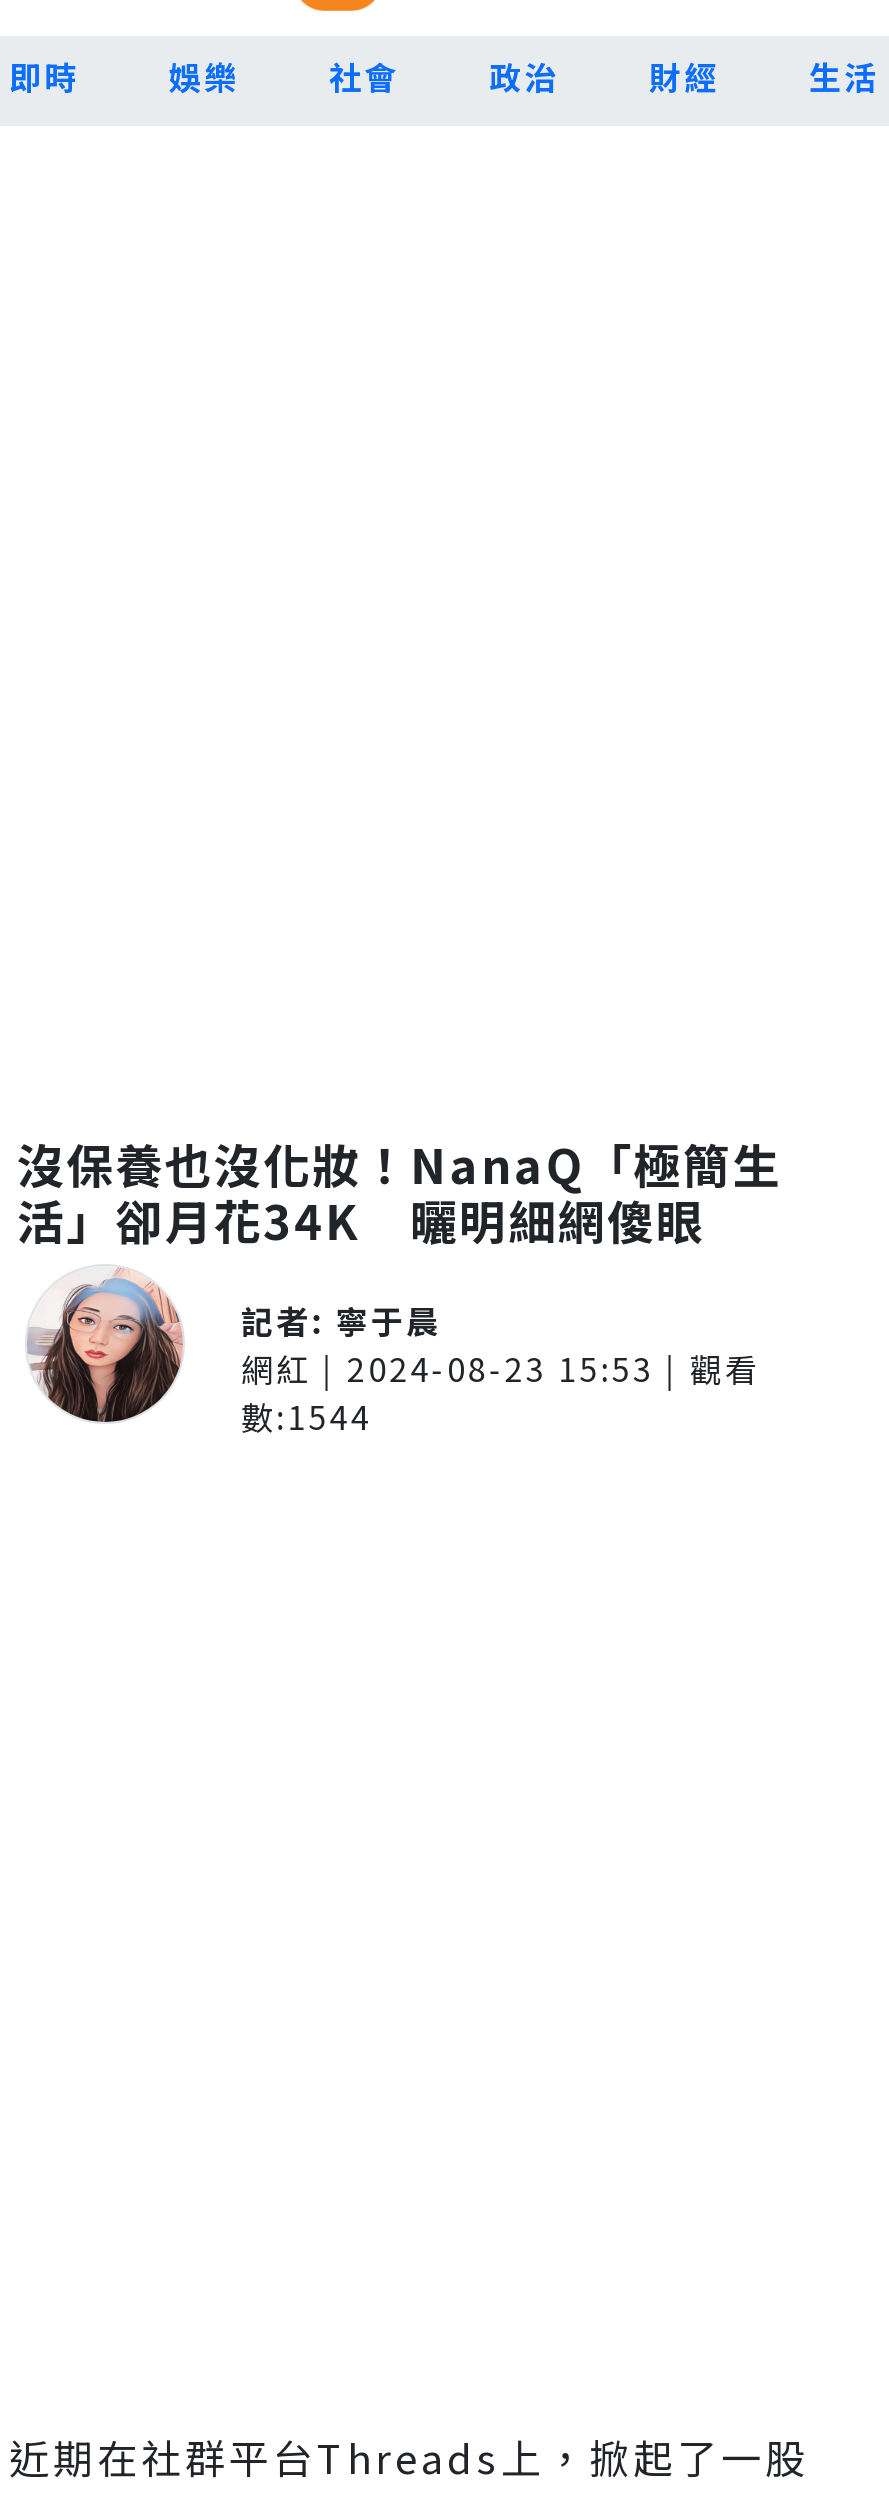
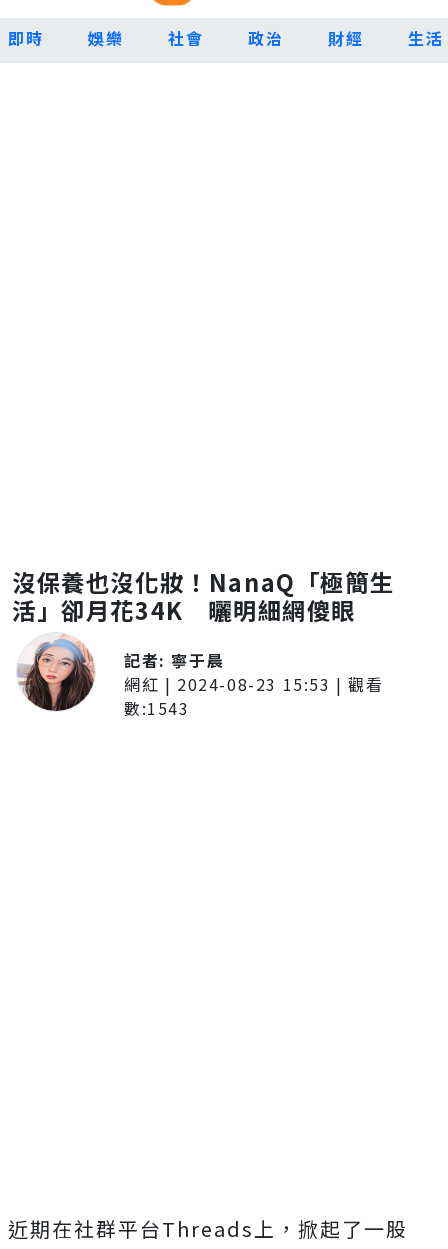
- 數:1544
+ 數:1543
